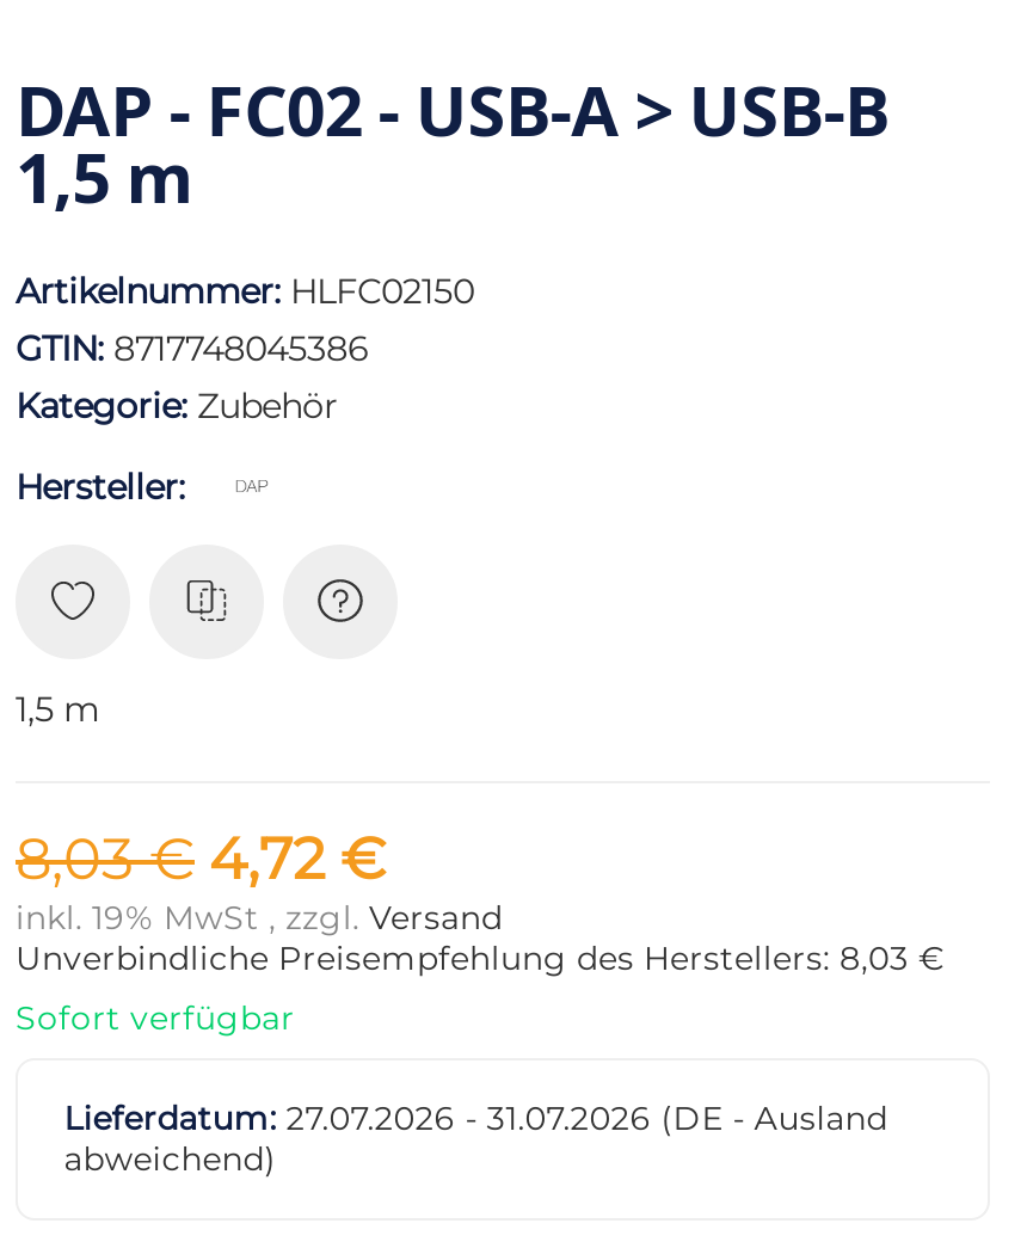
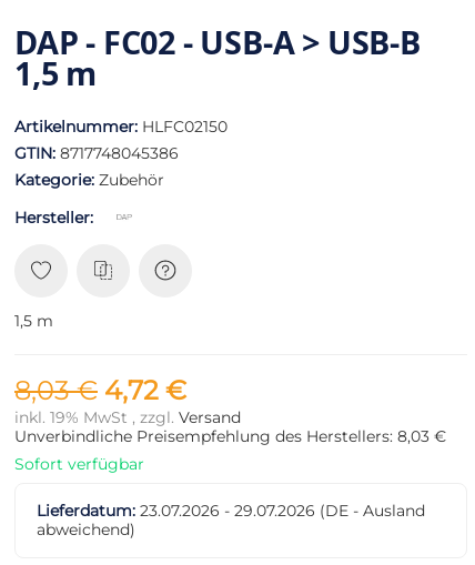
- Lieferdatum: 27.07.2026 - 31.07.2026 (DE - Ausland
+ Lieferdatum: 23.07.2026 - 29.07.2026 (DE - Ausland
